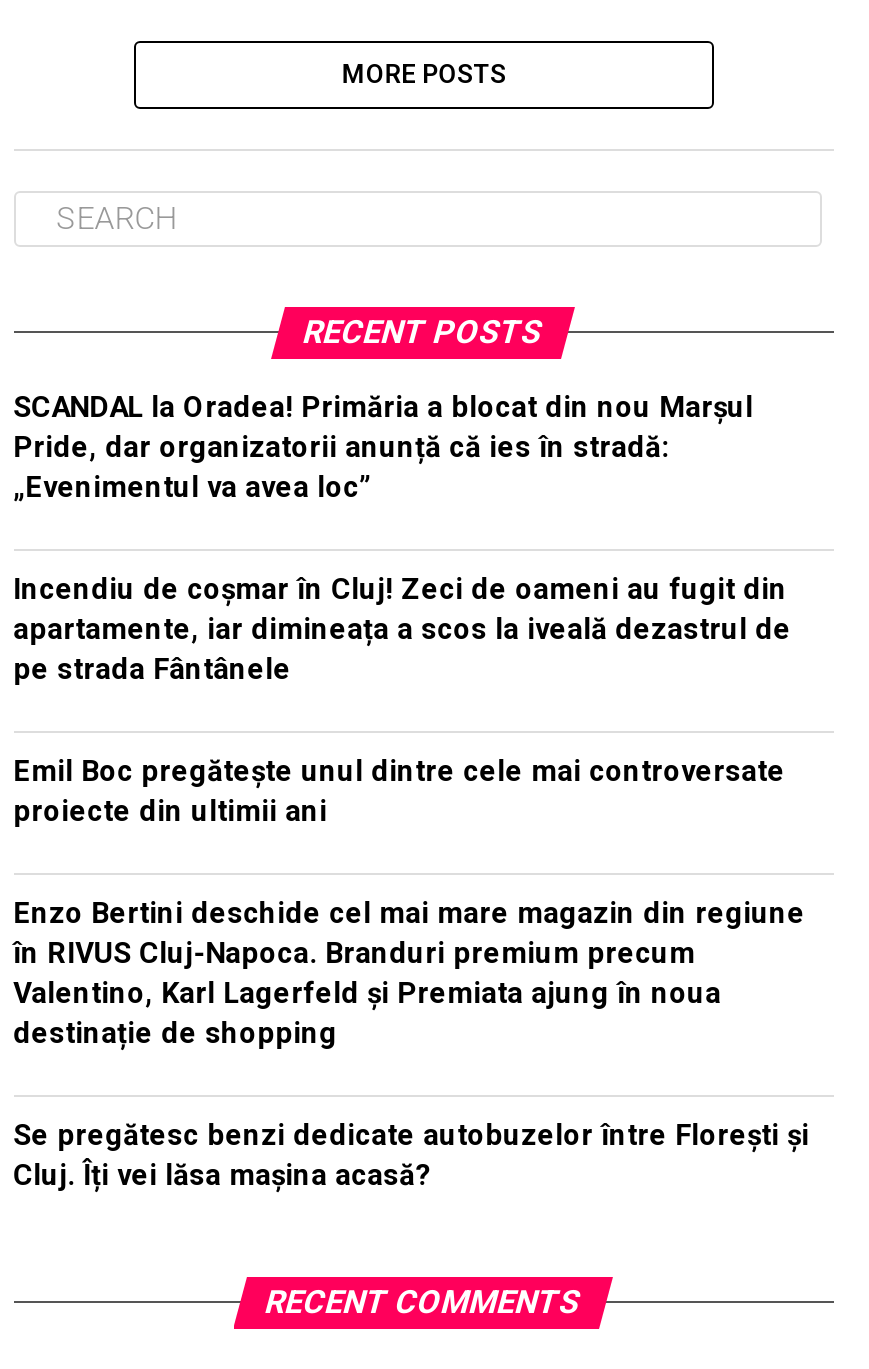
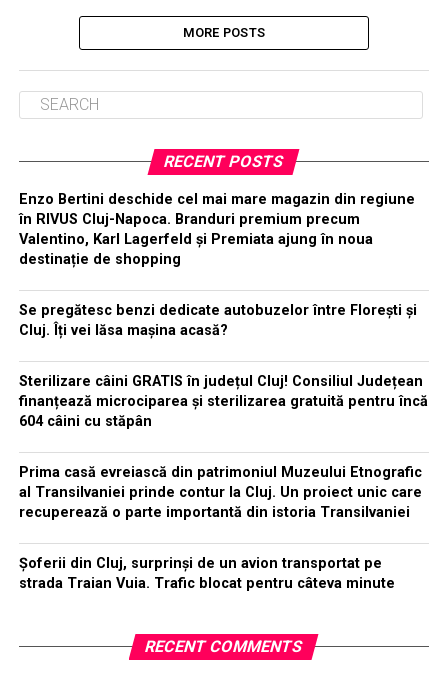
- SCANDAL la Oradea! Primăria a blocat din nou Marșul
- Pride, dar organizatorii anunță că ies în stradă:
- „Evenimentul va avea loc”
- Incendiu de coșmar în Cluj! Zeci de oameni au fugit din
- apartamente, iar dimineața a scos la iveală dezastrul de
- pe strada Fântânele
- Emil Boc pregătește unul dintre cele mai controversate
- proiecte din ultimii ani

moved up: Enzo Bertini deschide cel mai mare magazin din regiune | în RIVUS Cluj-Napoca. Branduri premium precum | Valentino, Karl Lagerfeld și Premiata ajung în noua | destinație de shopping | Se pregătesc benzi dedicate autobuzelor între Florești și | Cluj. Îți vei lăsa mașina acasă?

+ Sterilizare câini GRATIS în județul Cluj! Consiliul Județean
+ finanțează microciparea și sterilizarea gratuită pentru încă
+ 604 câini cu stăpân
+ Prima casă evreiască din patrimoniul Muzeului Etnografic
+ al Transilvaniei prinde contur la Cluj. Un proiect unic care
+ recuperează o parte importantă din istoria Transilvaniei
+ Șoferii din Cluj, surprinși de un avion transportat pe
+ strada Traian Vuia. Trafic blocat pentru câteva minute
